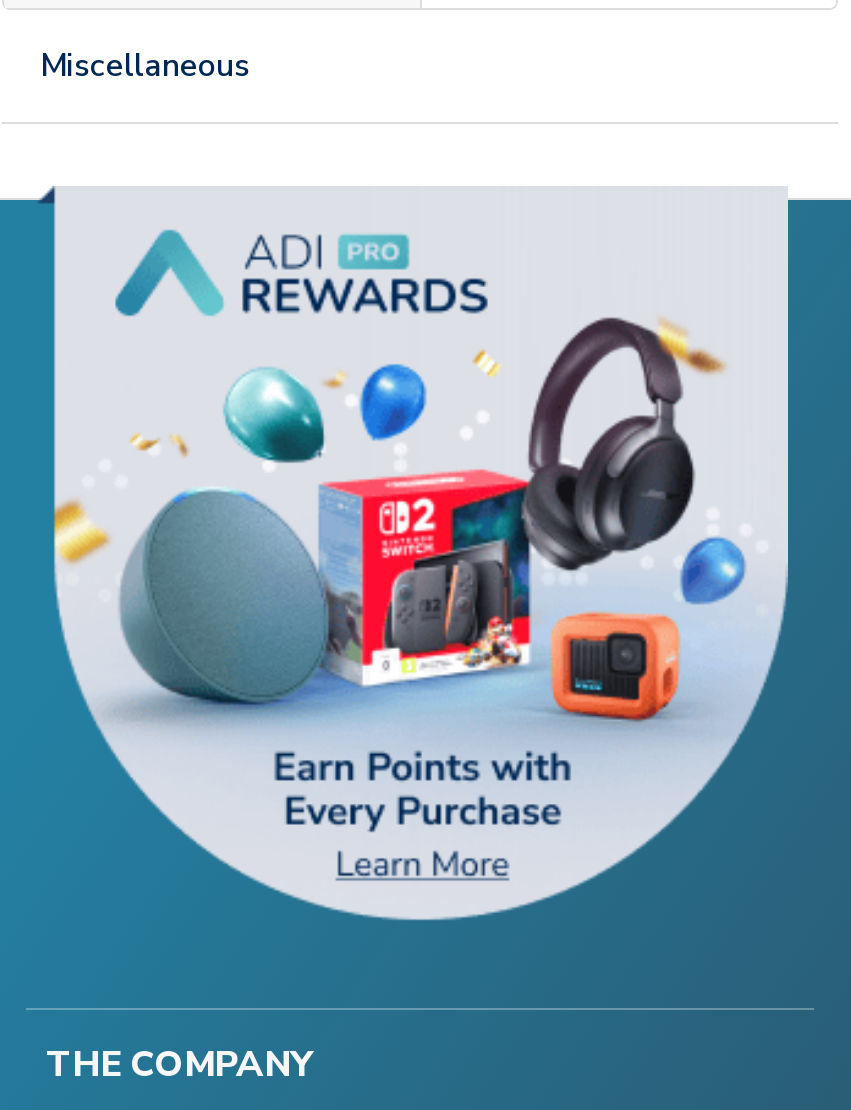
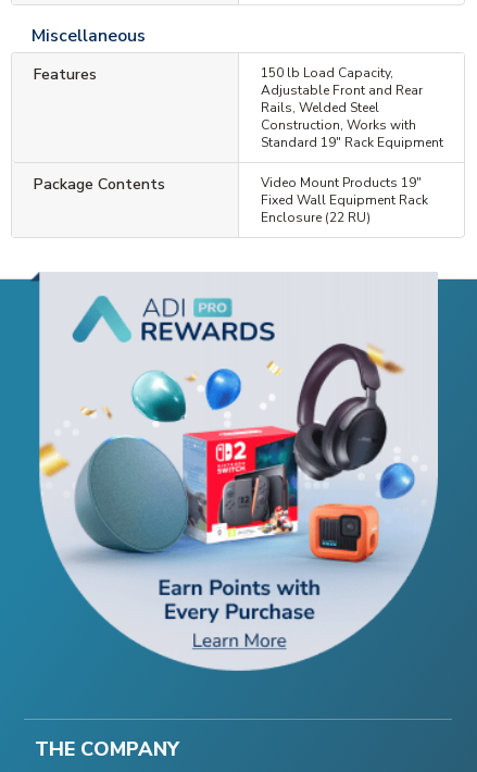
+ Features
+ 150 lb Load Capacity,
+ Adjustable Front and Rear
+ Rails, Welded Steel
+ Construction, Works with
+ Standard 19" Rack Equipment
+ Package Contents
+ Video Mount Products 19"
+ Fixed Wall Equipment Rack
+ Enclosure (22 RU)
